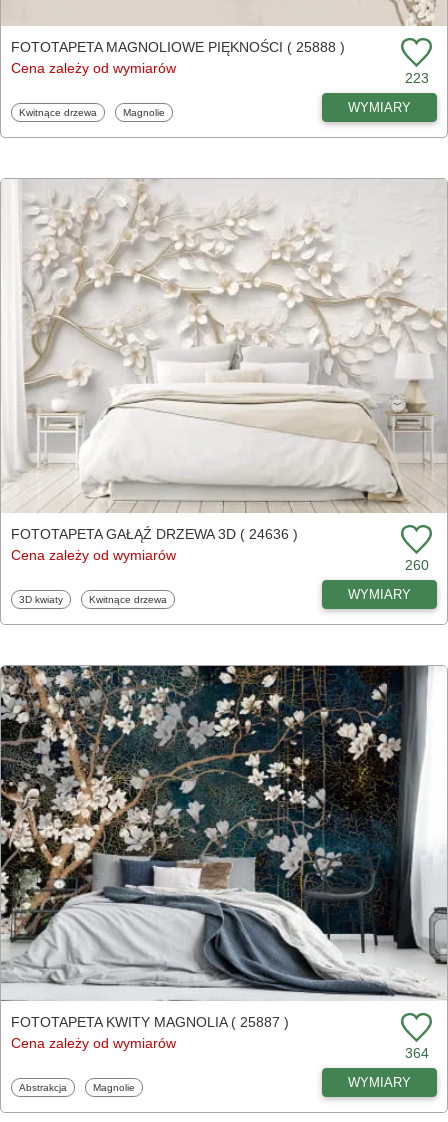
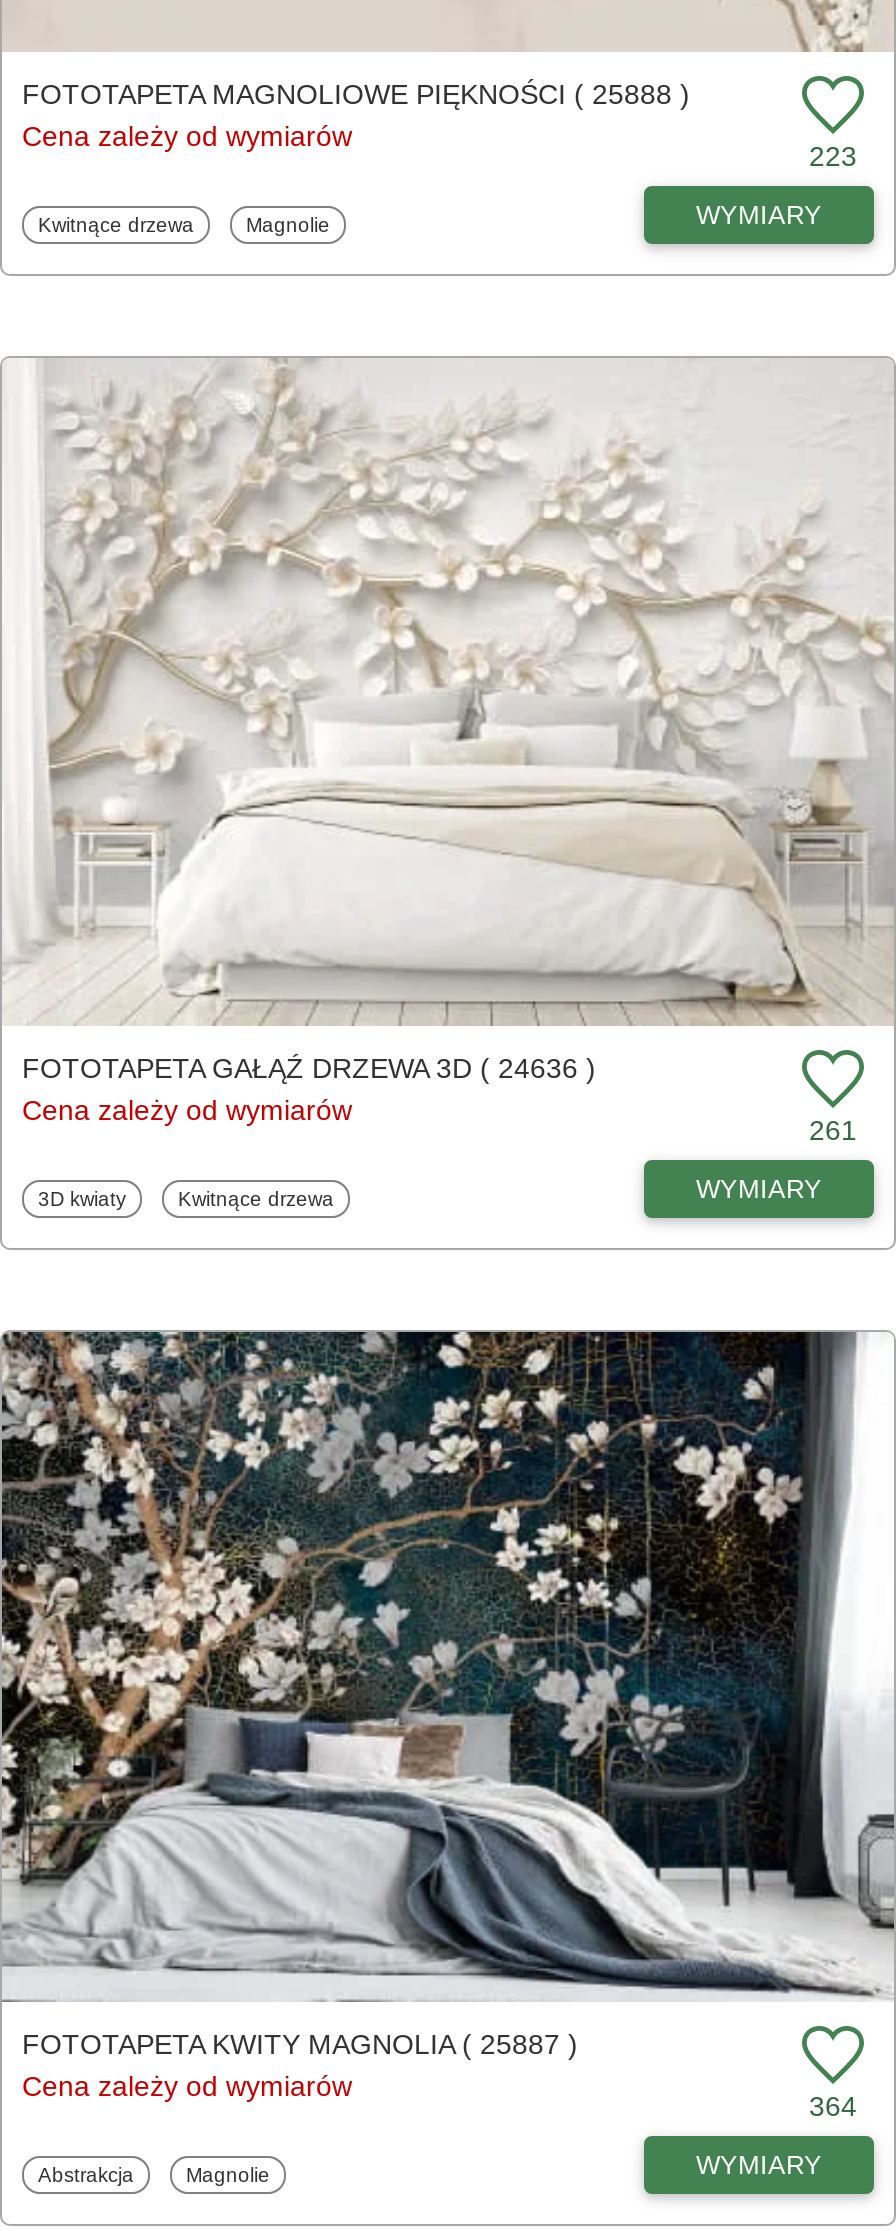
- 260
+ 261
